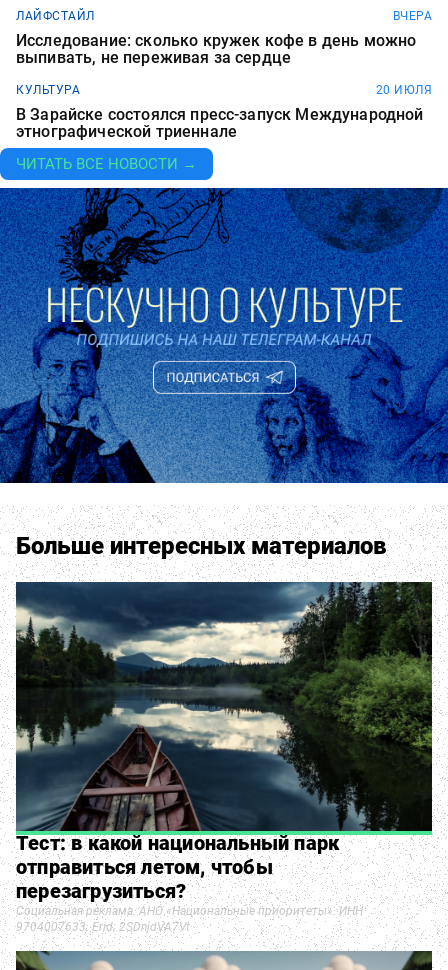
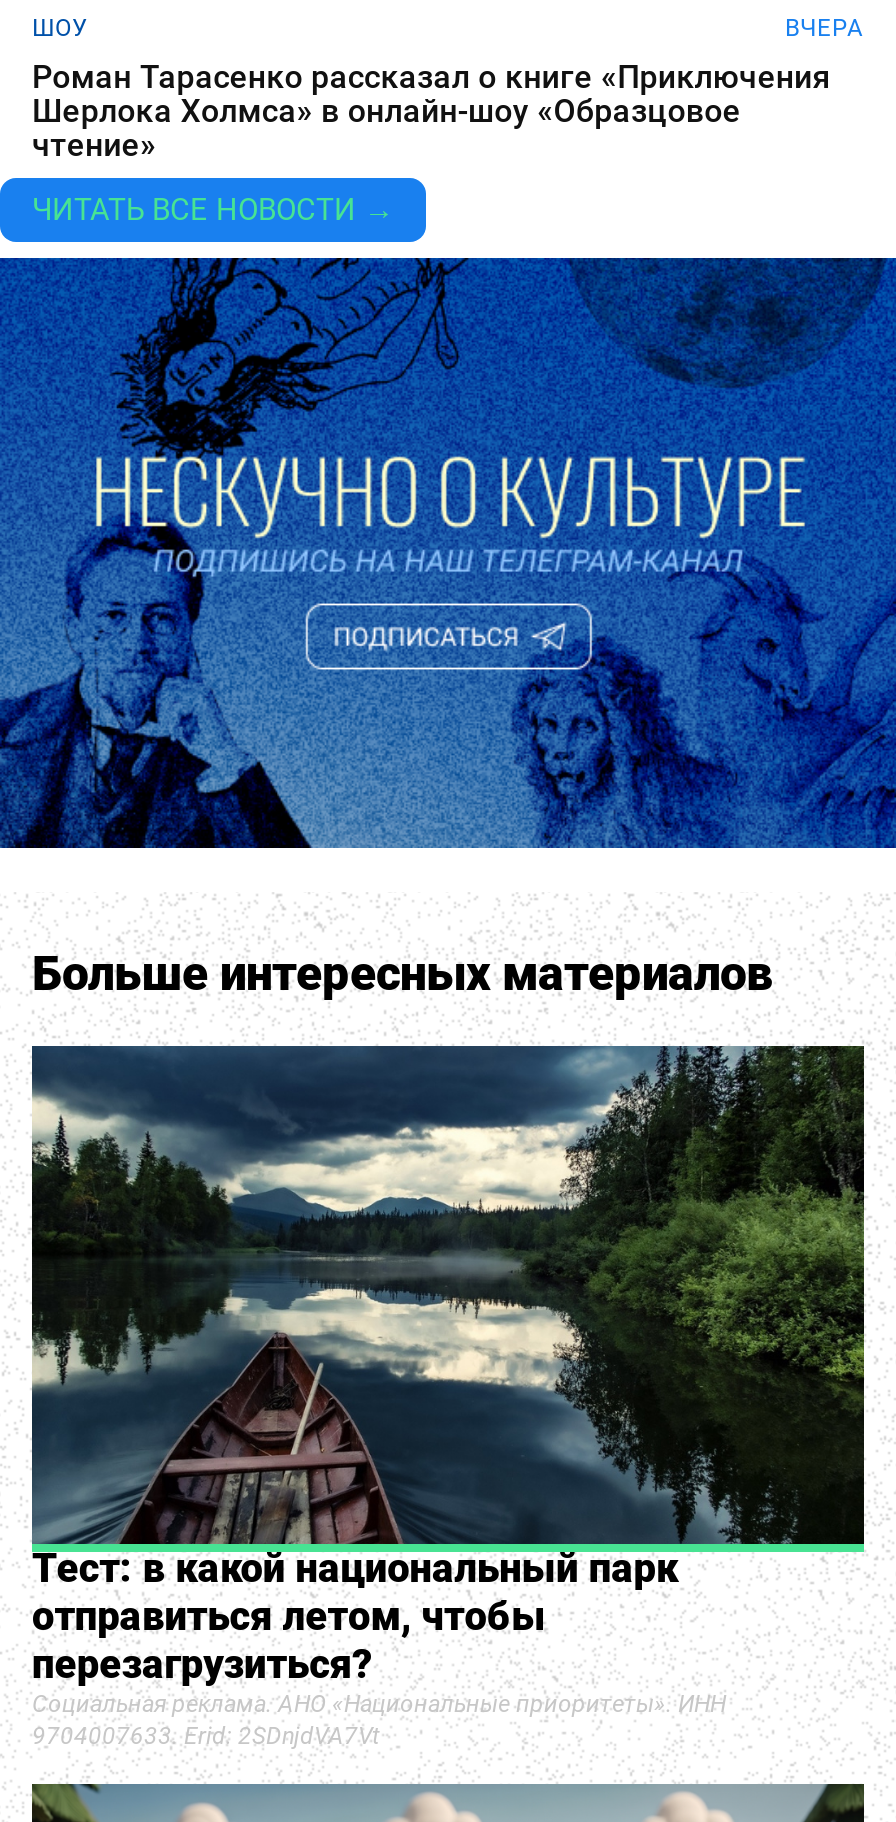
- ЛАЙФСТАЙЛ
+ ШОУ

- Исследование: сколько кружек кофе в день можно
- выпивать, не переживая за сердце
- КУЛЬТУРА
- 20 ИЮЛЯ
- В Зарайске состоялся пресс-запуск Международной
- этнографической триеннале
+ Роман Тарасенко рассказал о книге «Приключения
+ Шерлока Холмса» в онлайн-шоу «Образцовое
+ чтение»
